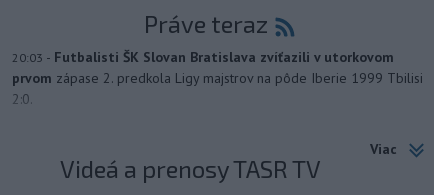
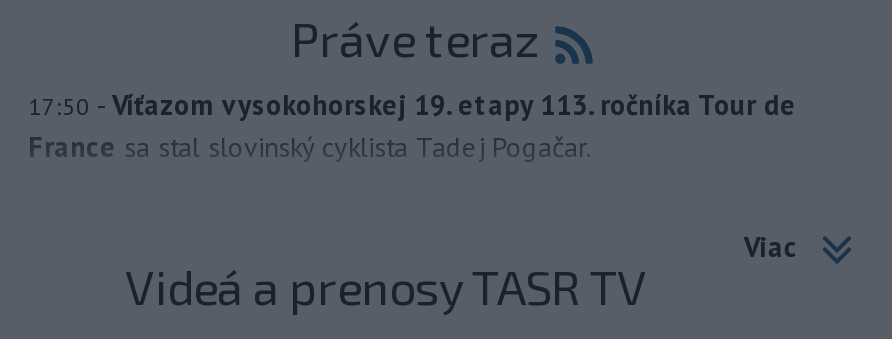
- 20:03 - Futbalisti ŠK Slovan Bratislava zvíťazili v utorkovom
- prvom zápase 2. predkola Ligy majstrov na pôde Iberie 1999 Tbilisi
- 2:0.
+ 17:50 - Víťazom vysokohorskej 19. etapy 113. ročníka Tour de
+ France sa stal slovinský cyklista Tadej Pogačar.
